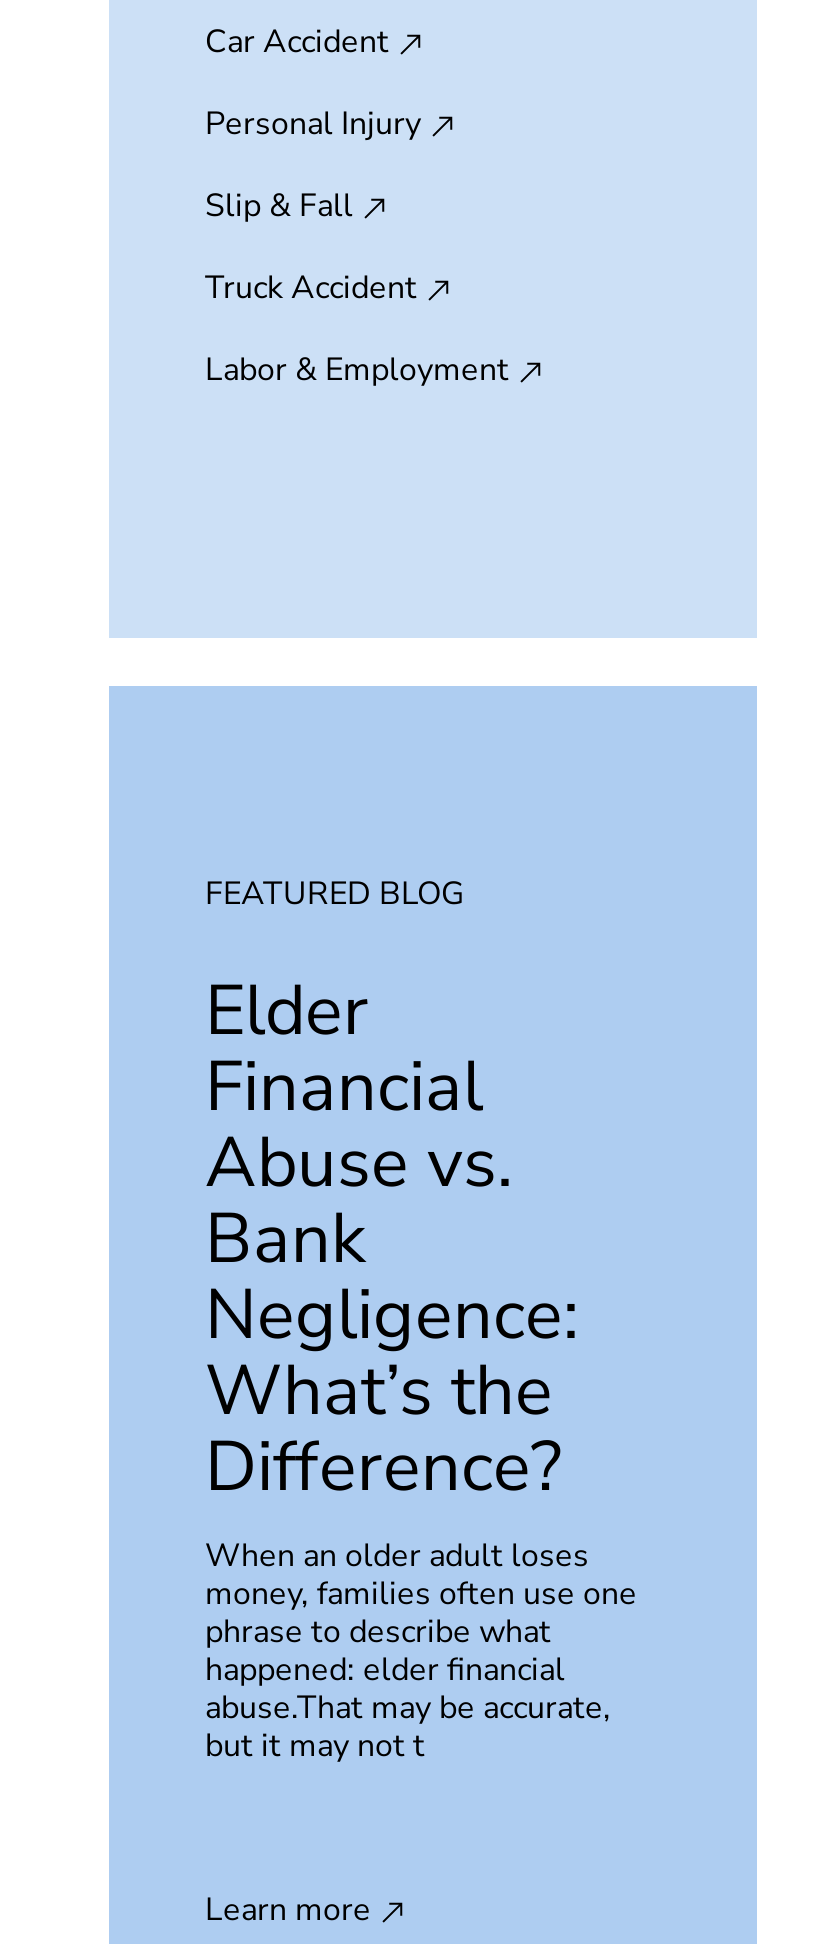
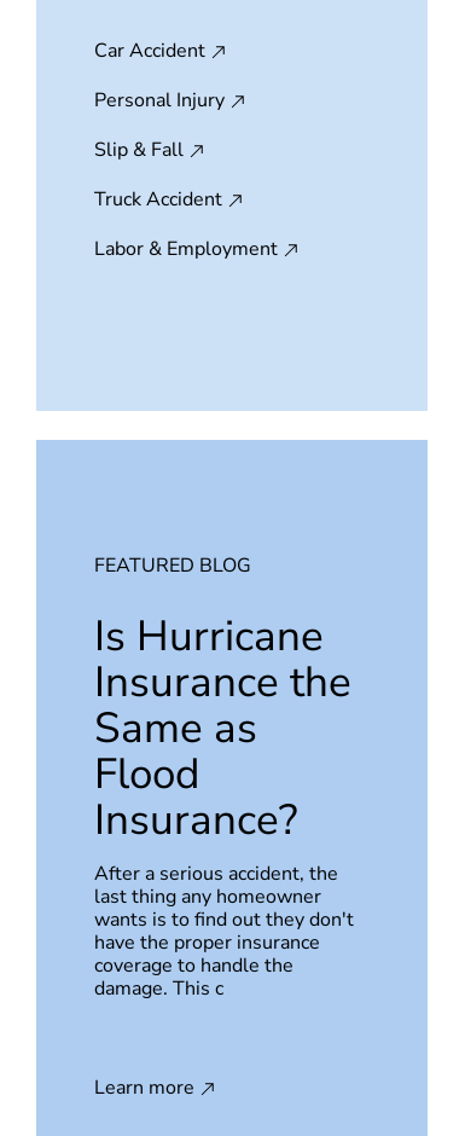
- Elder
- Financial
- Abuse vs.
- Bank
- Negligence:
- What’s the
- Difference?
- When an older adult loses
- money, families often use one
- phrase to describe what
- happened: elder financial
- abuse.That may be accurate,
- but it may not t
+ Is Hurricane
+ Insurance the
+ Same as
+ Flood
+ Insurance?
+ After a serious accident, the
+ last thing any homeowner
+ wants is to find out they don't
+ have the proper insurance
+ coverage to handle the
+ damage. This c
